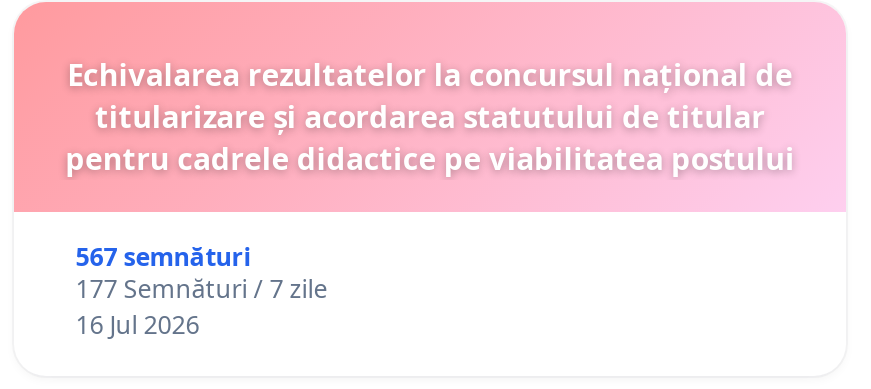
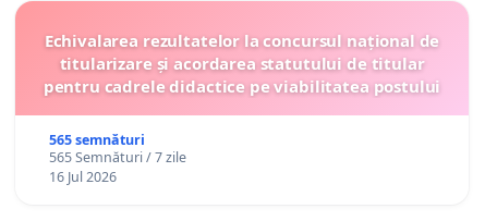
- 567 semnături
+ 565 semnături

- 177 Semnături / 7 zile
+ 565 Semnături / 7 zile
